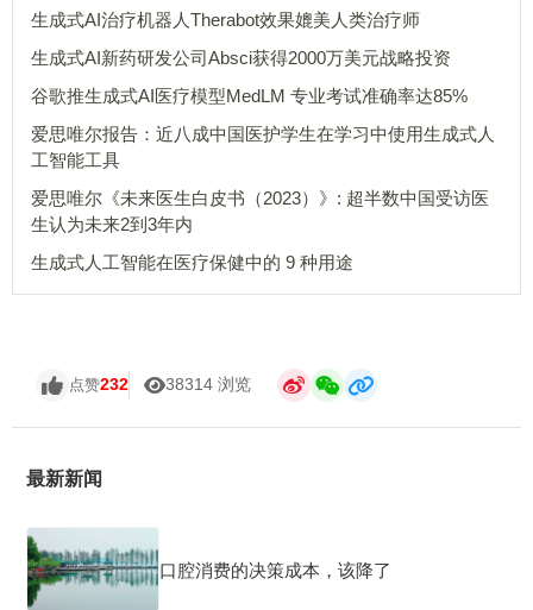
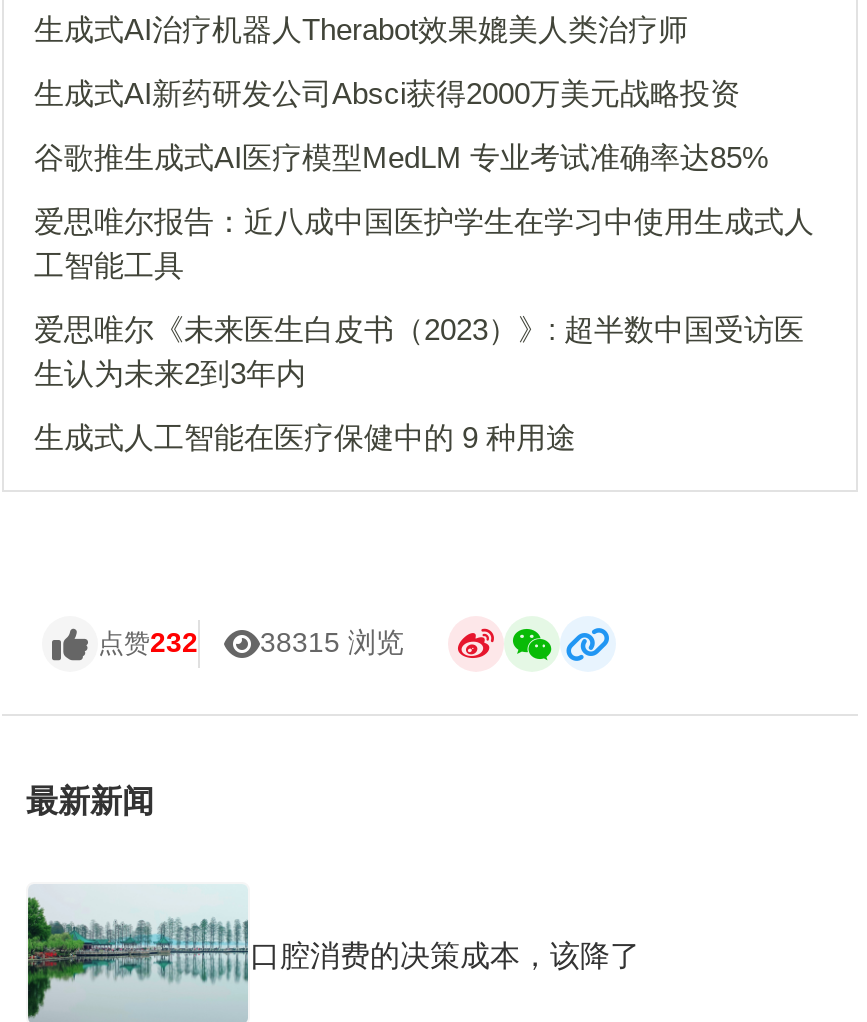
- 点赞232 38314 浏览
+ 点赞232 38315 浏览
